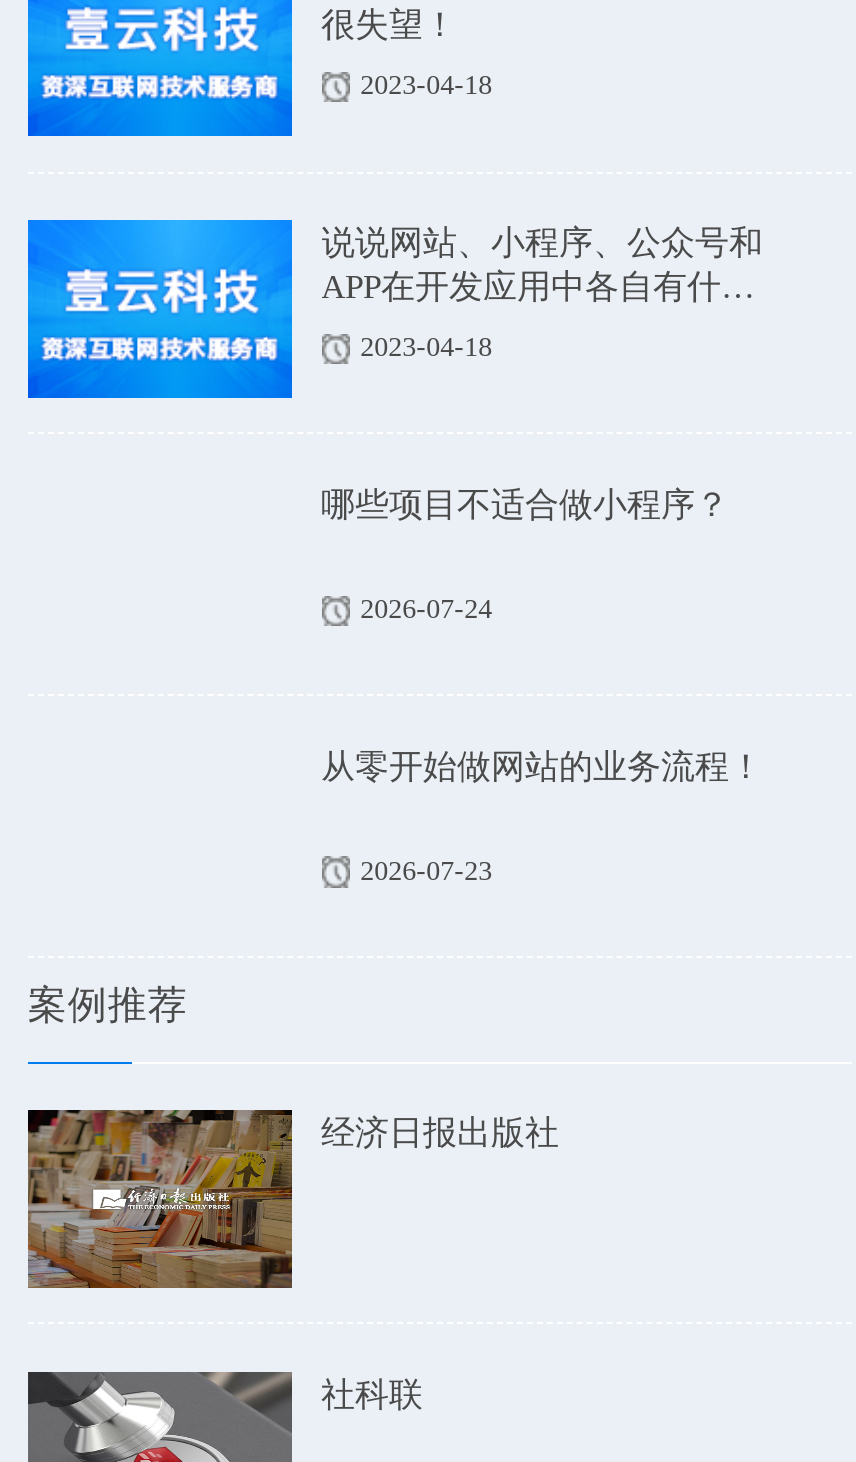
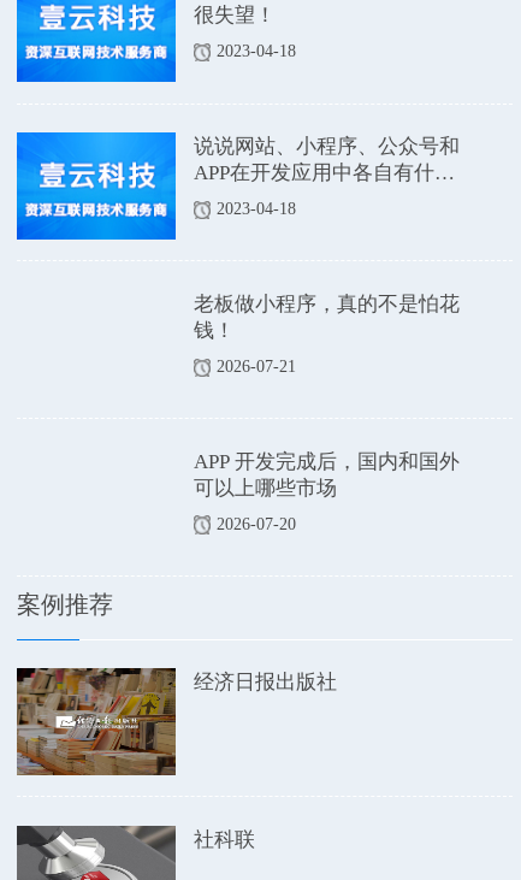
- 哪些项目不适合做小程序？
+ 老板做小程序，真的不是怕花
+ 钱！

- 2026-07-24
+ 2026-07-21

- 从零开始做网站的业务流程！
+ APP 开发完成后，国内和国外
+ 可以上哪些市场

- 2026-07-23
+ 2026-07-20
